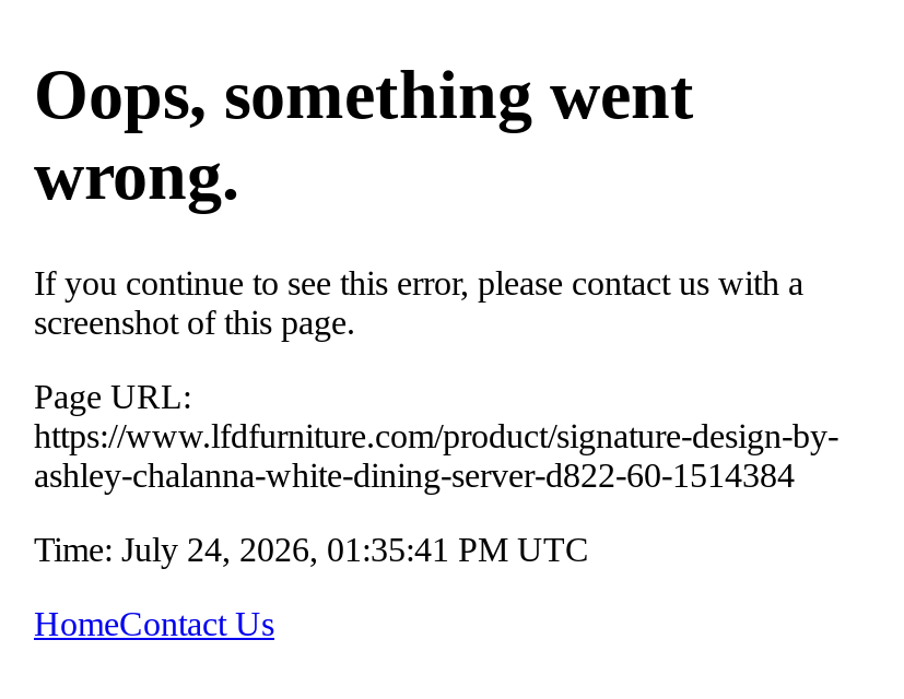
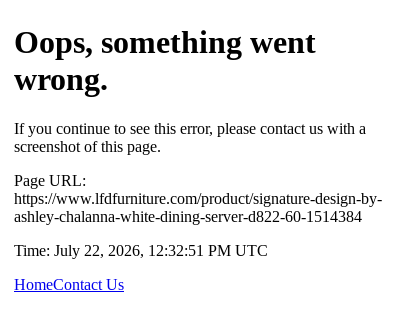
- Time: July 24, 2026, 01:35:41 PM UTC
+ Time: July 22, 2026, 12:32:51 PM UTC
